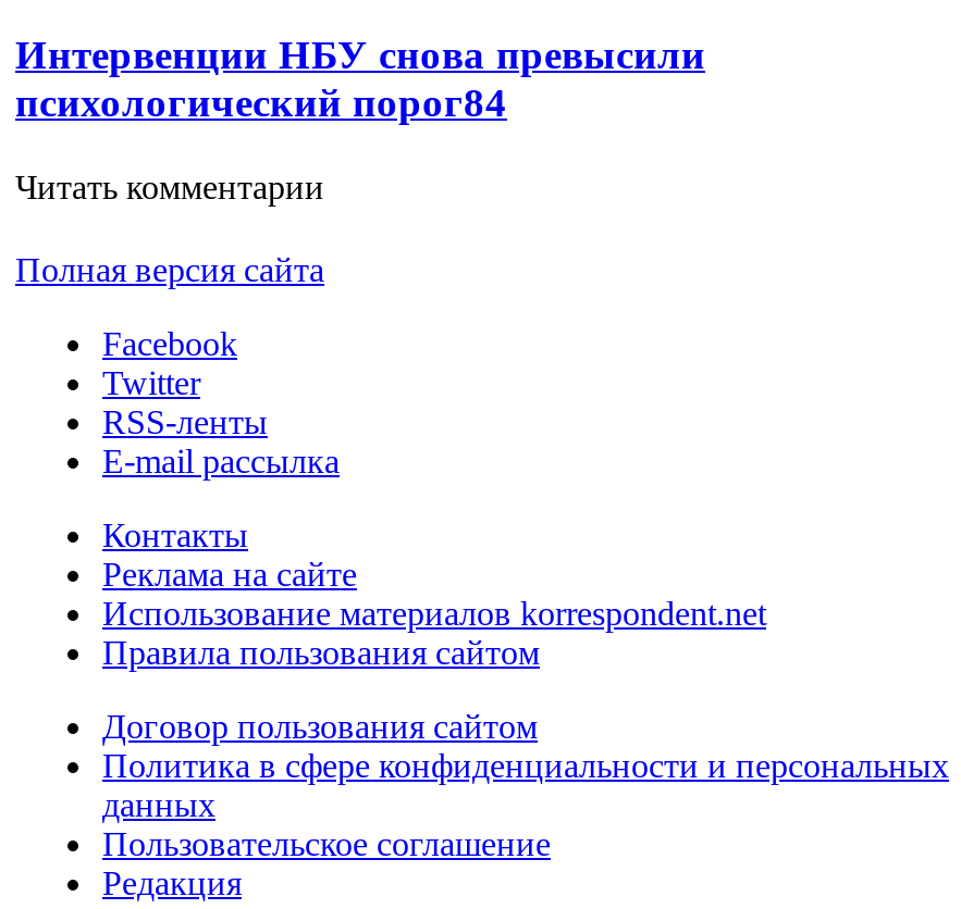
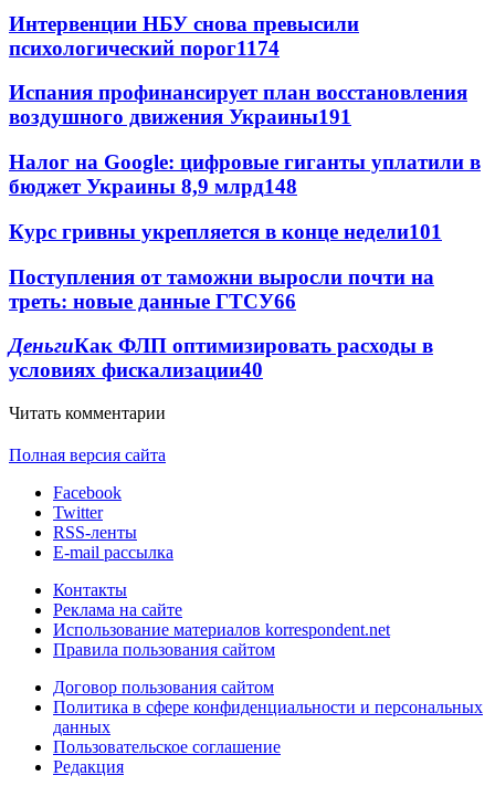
- психологический порог84
+ психологический порог1174
+ Испания профинансирует план восстановления
+ воздушного движения Украины191
+ Налог на Google: цифровые гиганты уплатили в
+ бюджет Украины 8,9 млрд148
+ Курс гривны укрепляется в конце недели101
+ Поступления от таможни выросли почти на
+ треть: новые данные ГТСУ66
+ ДеньгиКак ФЛП оптимизировать расходы в
+ условиях фискализации40
